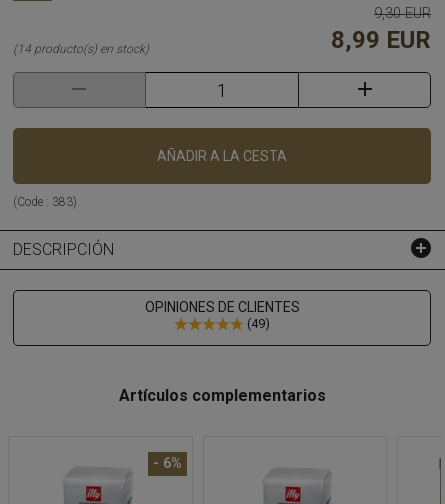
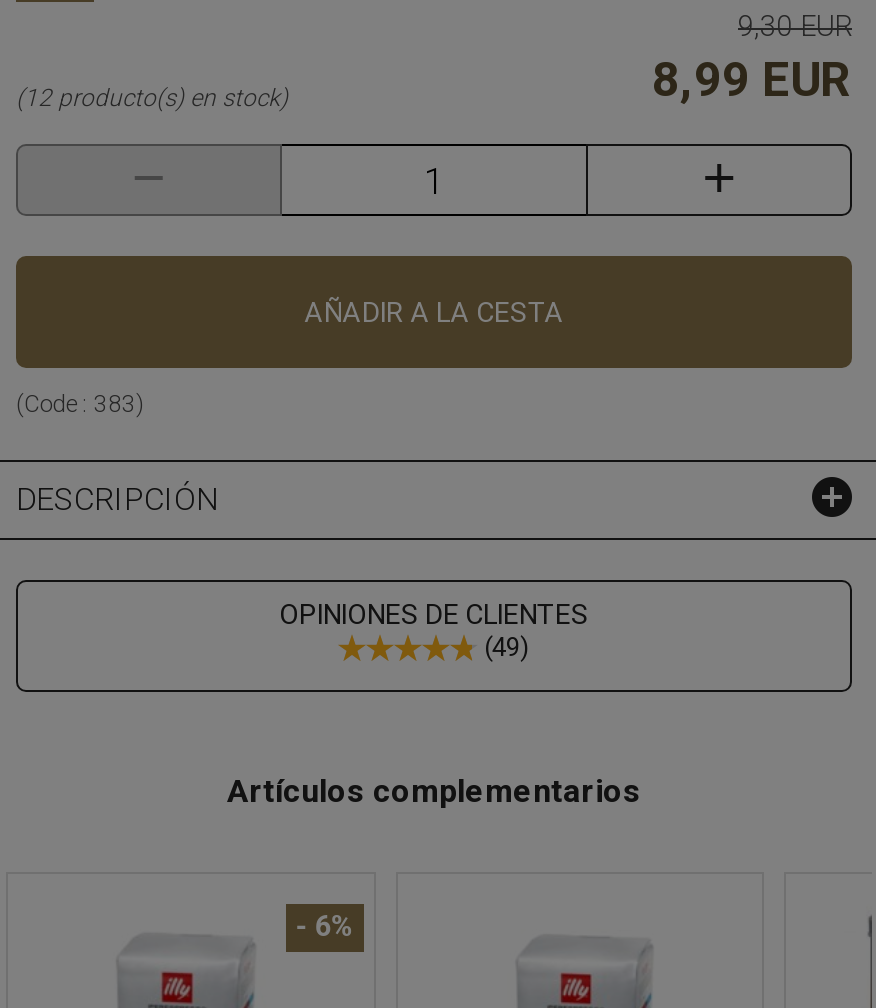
- (14 producto(s) en stock)
+ (12 producto(s) en stock)
